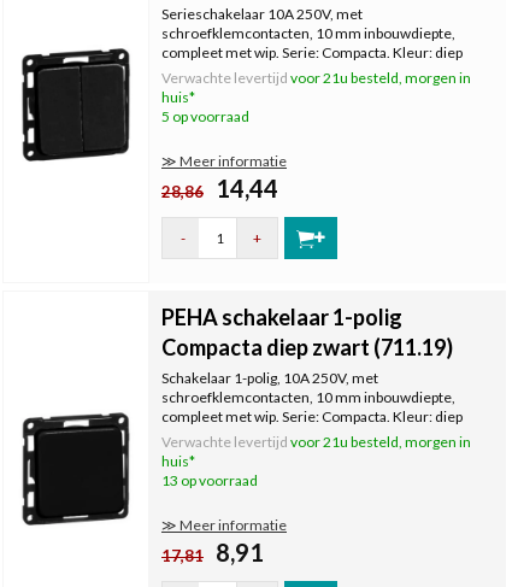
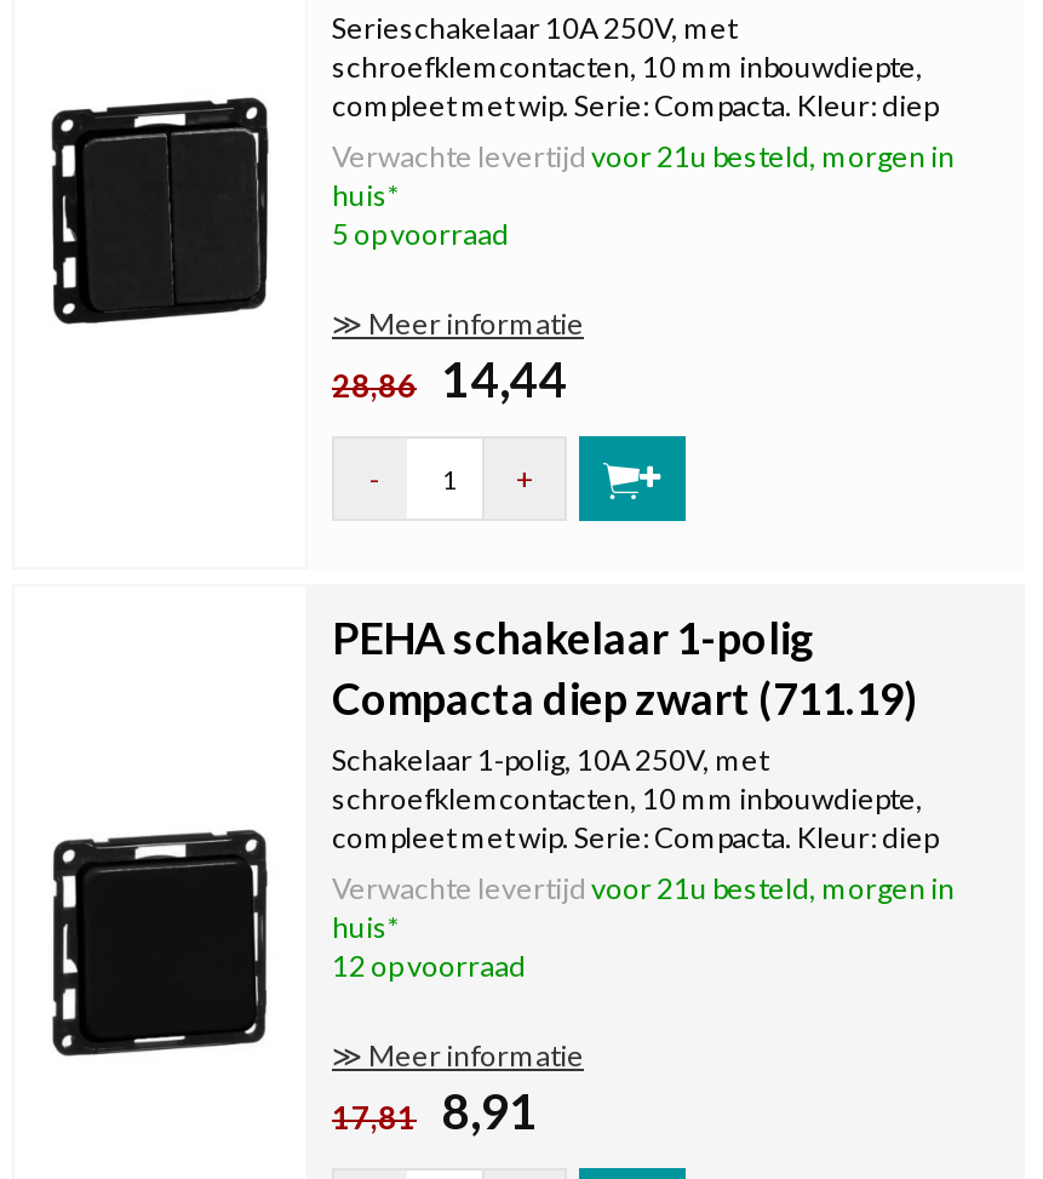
- 13 op voorraad
+ 12 op voorraad
